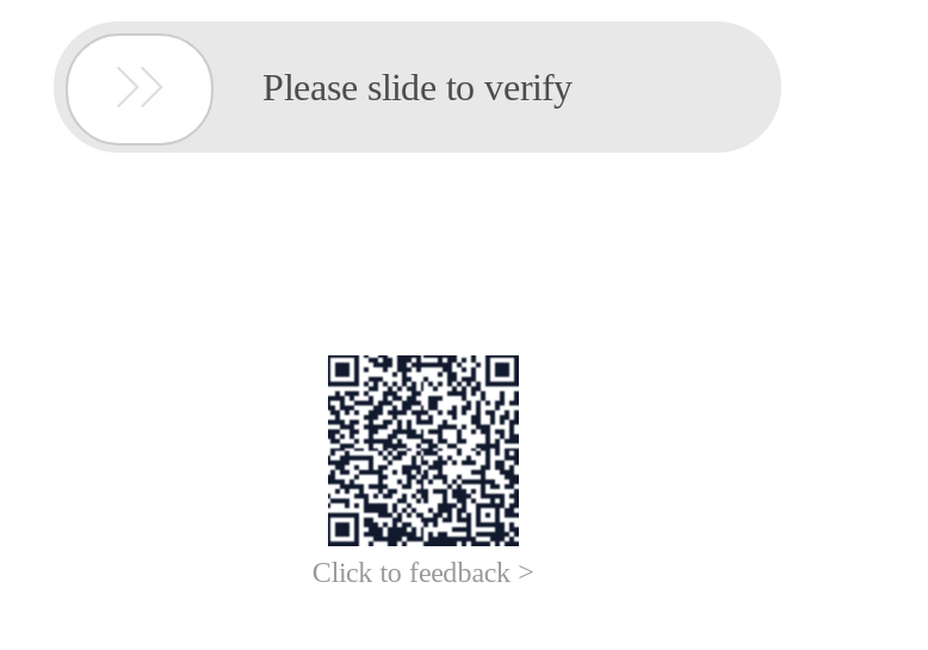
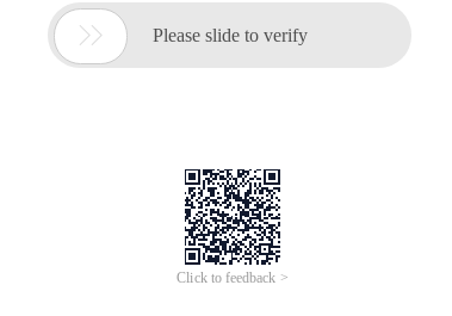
- [image]
+ [image]
